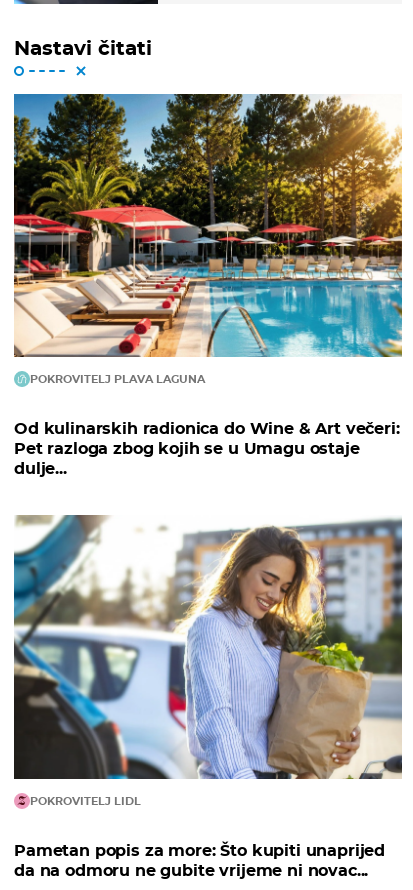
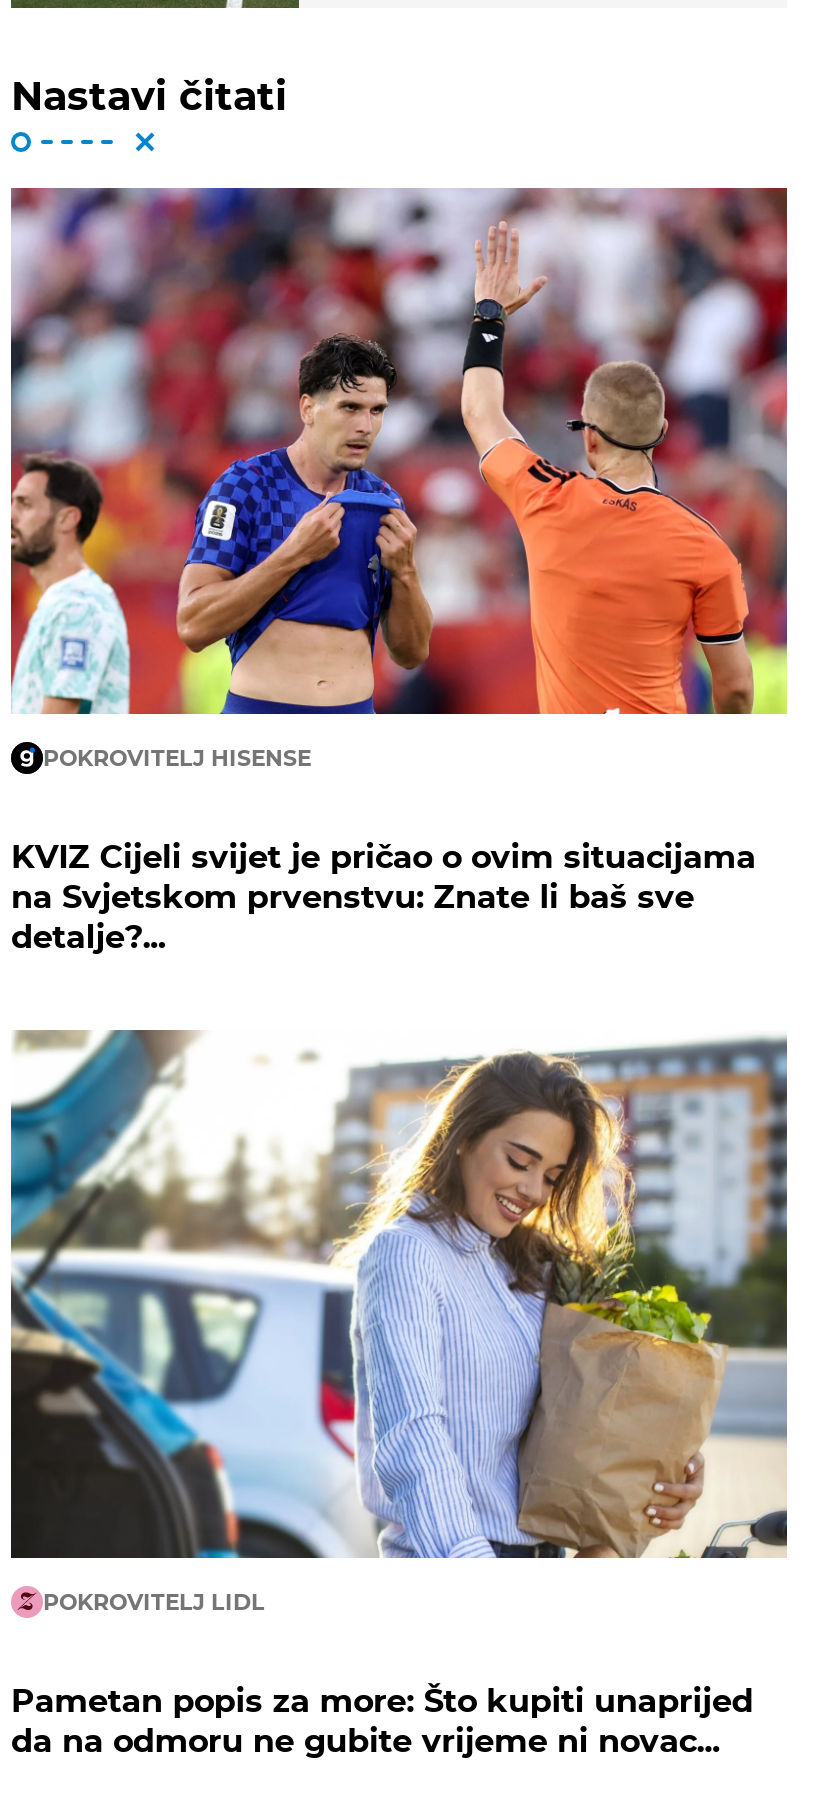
- [image]
- POKROVITELJ PLAVA LAGUNA
+ [image]
+ POKROVITELJ HISENSE

- Od kulinarskih radionica do Wine & Art večeri:
- Pet razloga zbog kojih se u Umagu ostaje
- dulje...
+ KVIZ Cijeli svijet je pričao o ovim situacijama
+ na Svjetskom prvenstvu: Znate li baš sve
+ detalje?...
